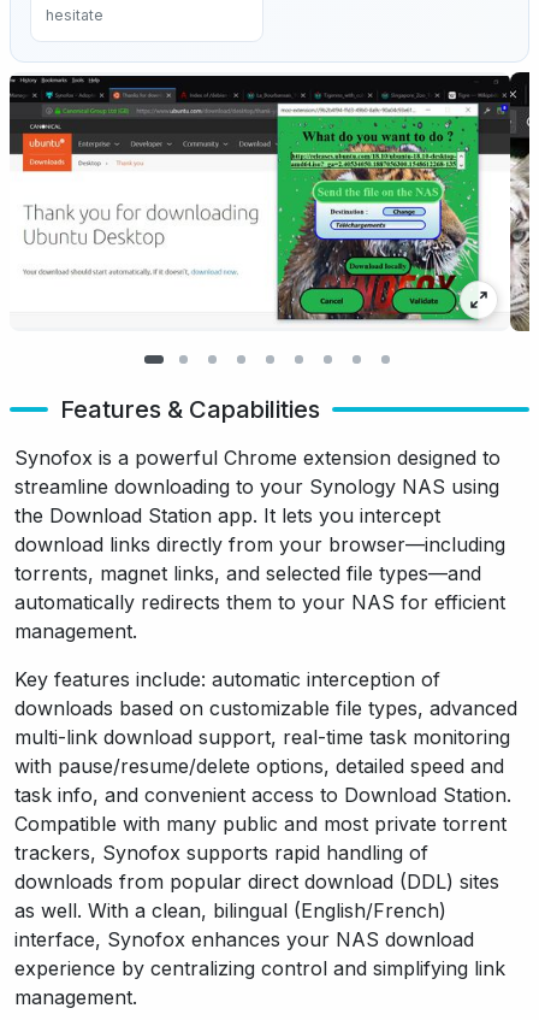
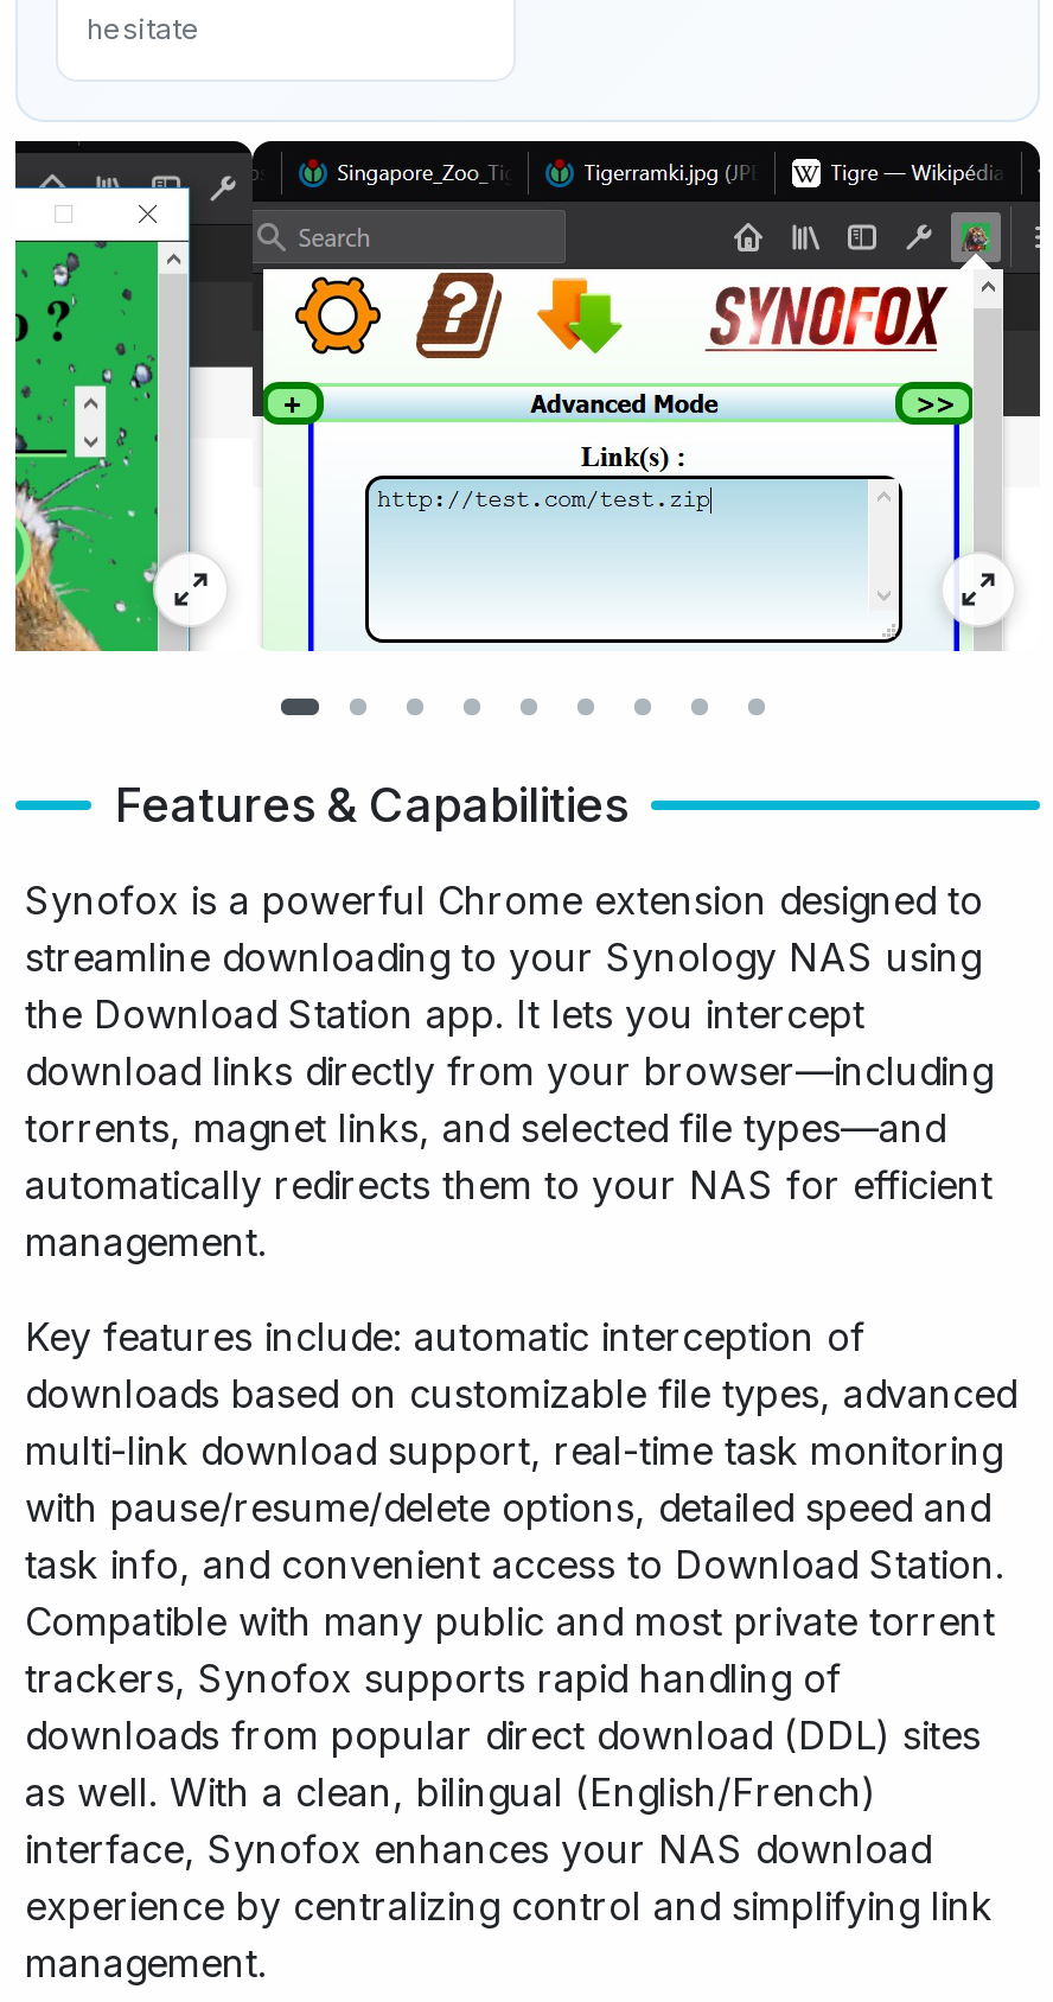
- [image]
+ [image]
